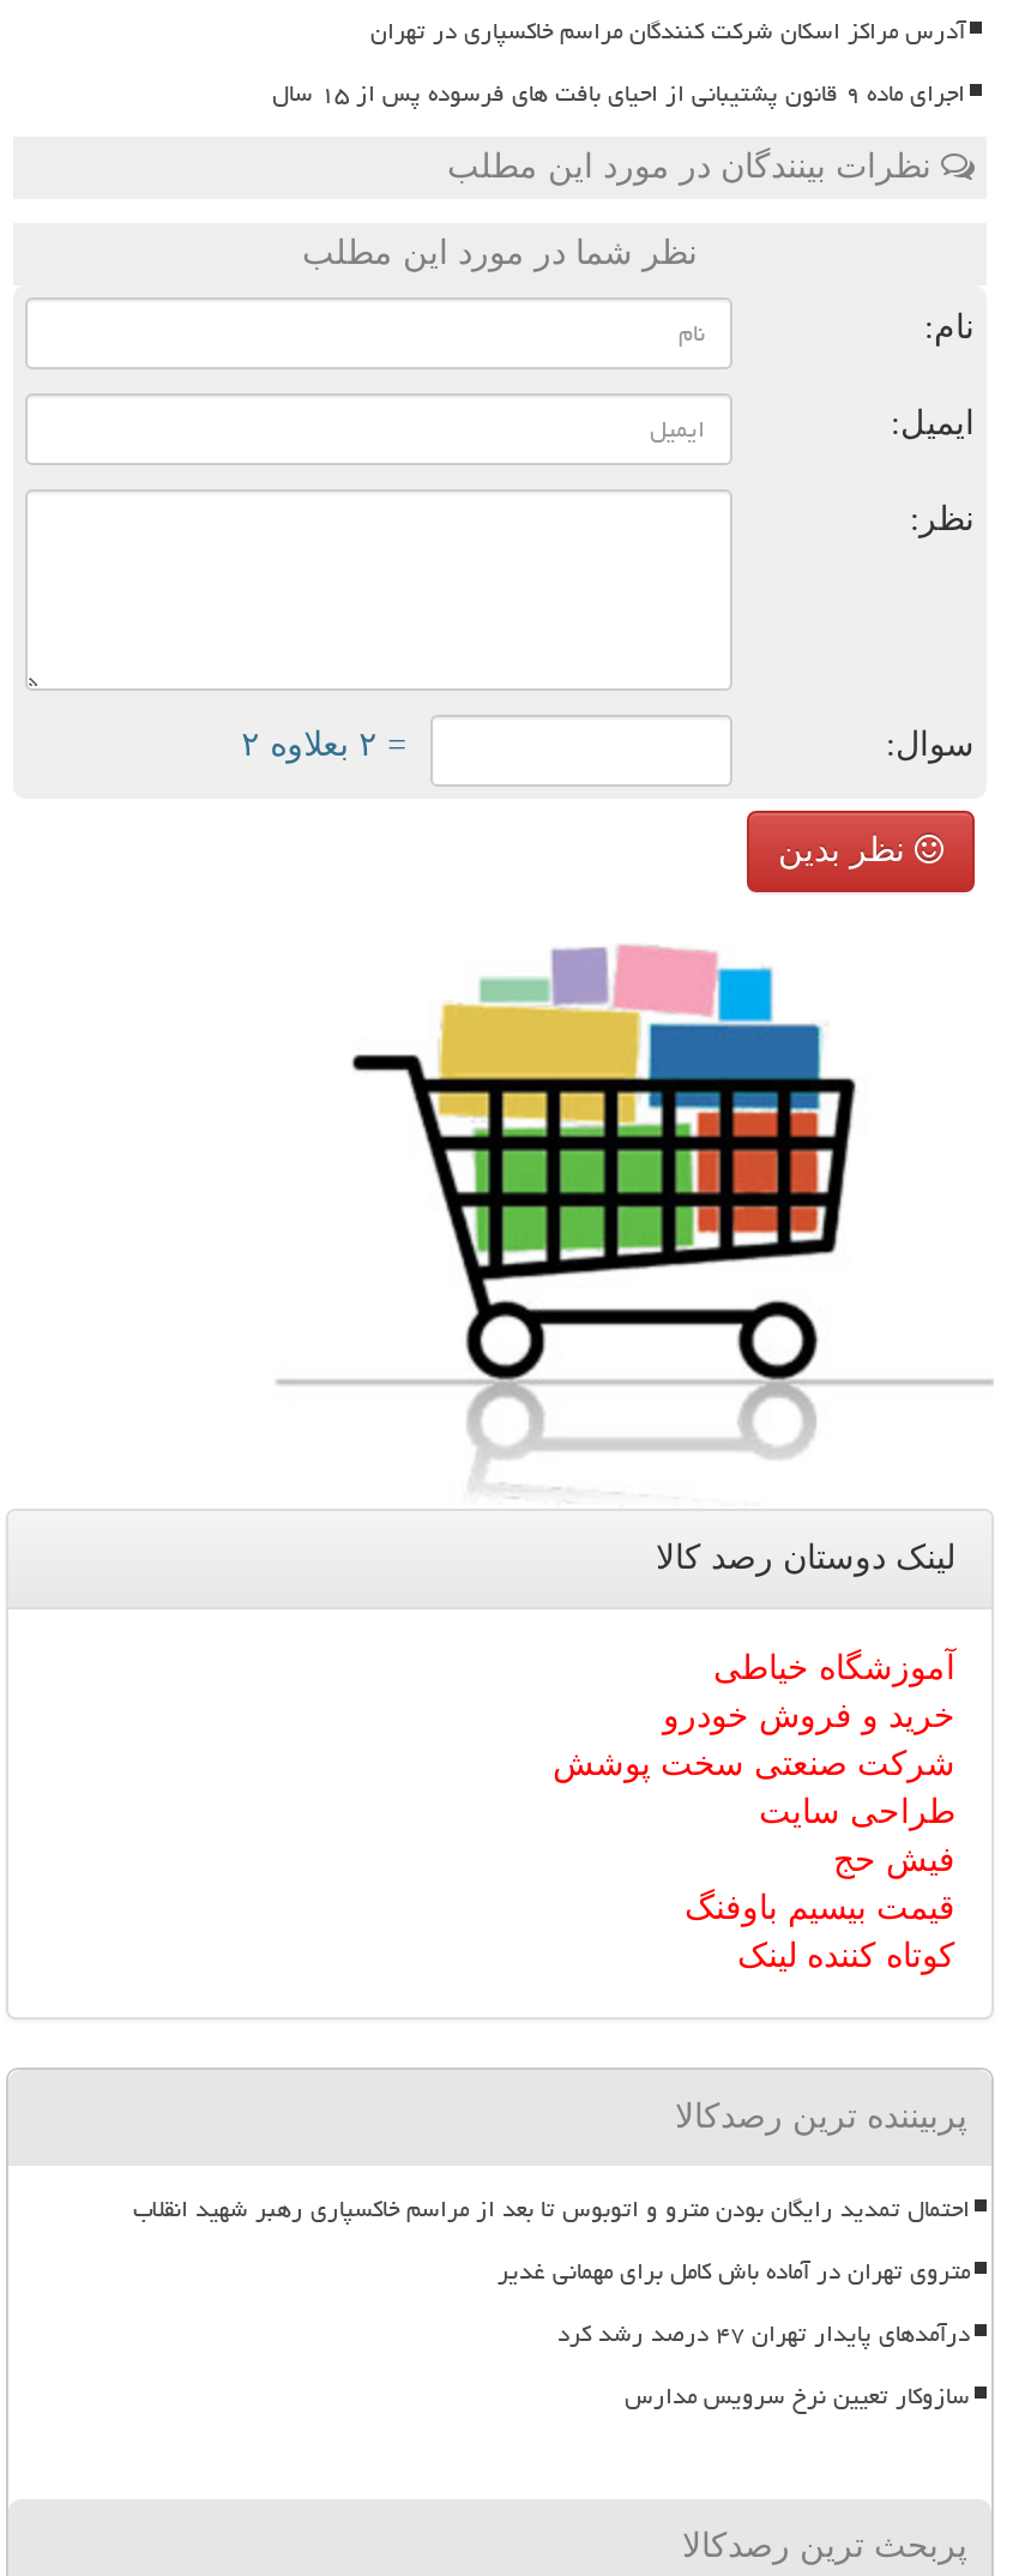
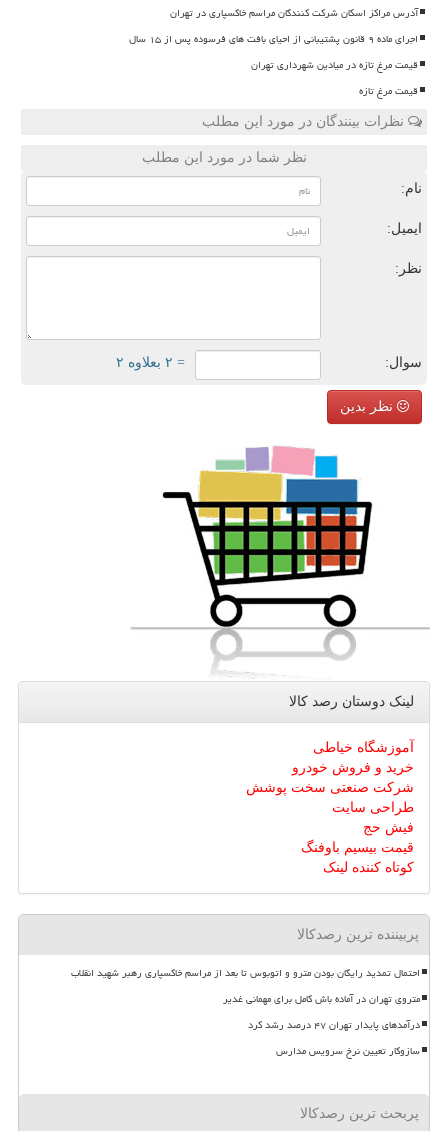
+ قیمت مرغ تازه در میادین شهرداری تهران
+ قیمت مرغ تازه
